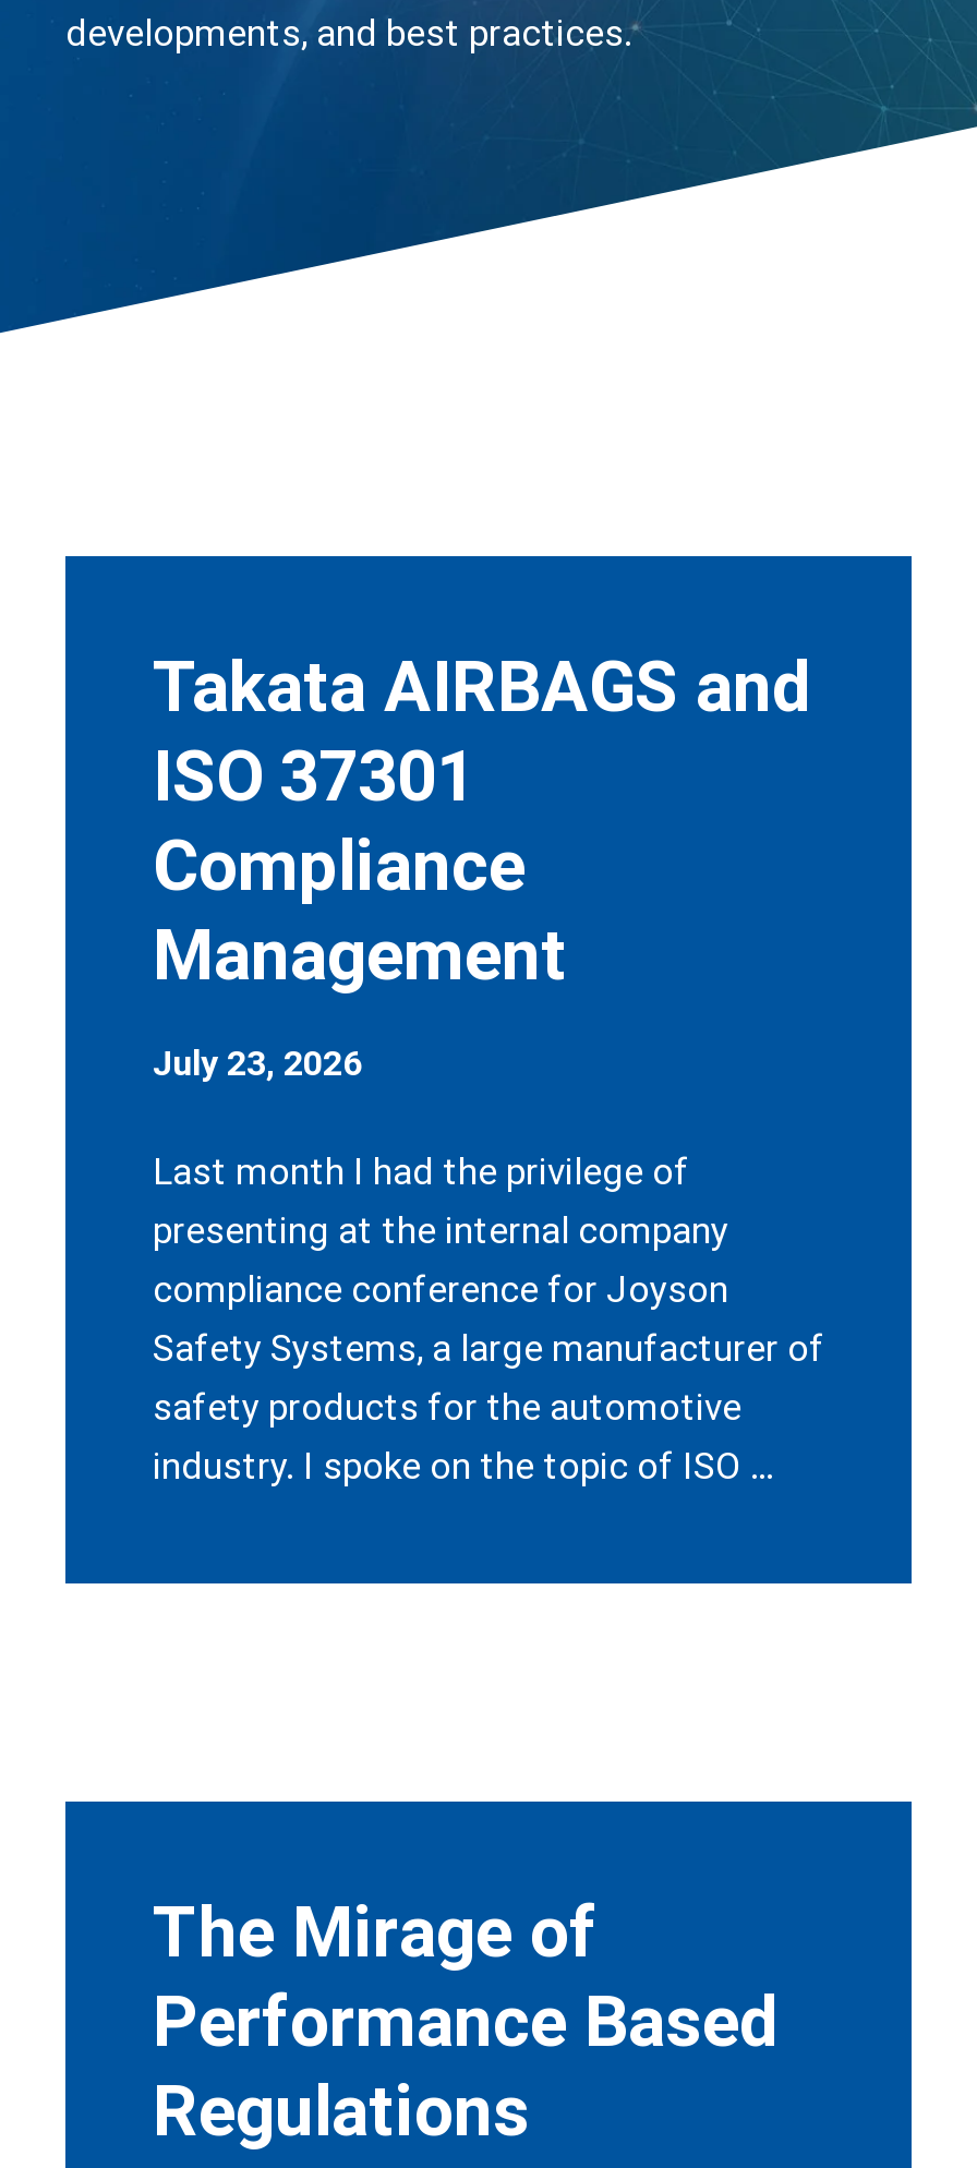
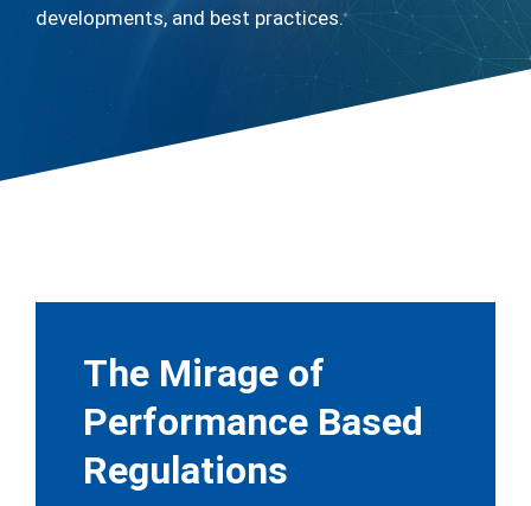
- Takata AIRBAGS and
- ISO 37301
- Compliance
- Management
- July 23, 2026
- Last month I had the privilege of
- presenting at the internal company
- compliance conference for Joyson
- Safety Systems, a large manufacturer of
- safety products for the automotive
- industry. I spoke on the topic of ISO …
